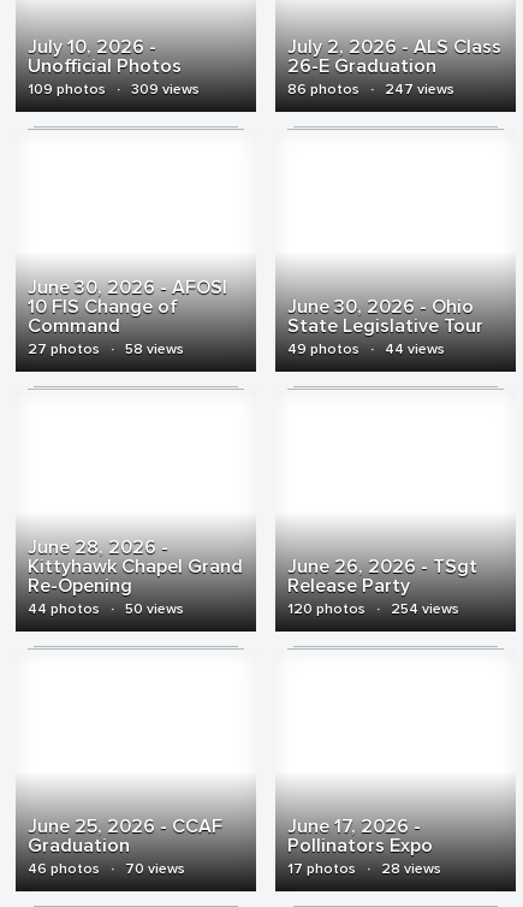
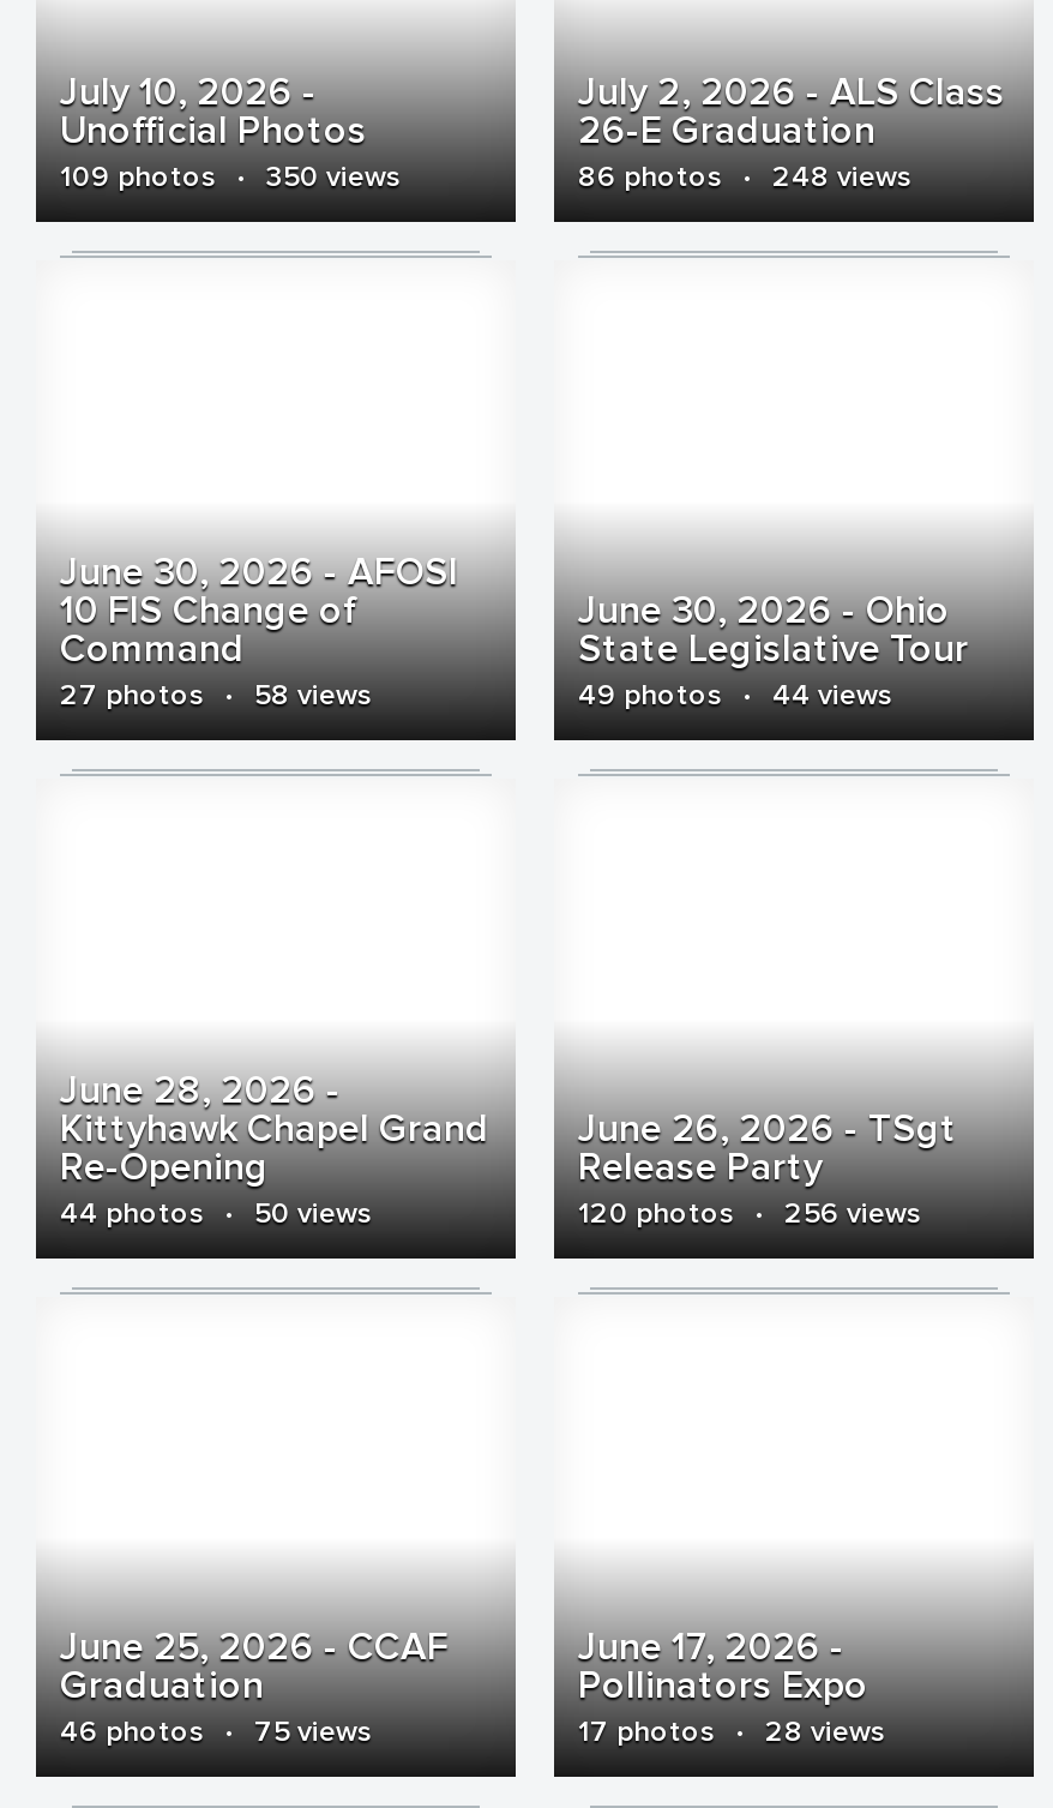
- 109 photos · 309 views
+ 109 photos · 350 views

- 86 photos · 247 views
+ 86 photos · 248 views

- 120 photos · 254 views
+ 120 photos · 256 views

- 46 photos · 70 views
+ 46 photos · 75 views
